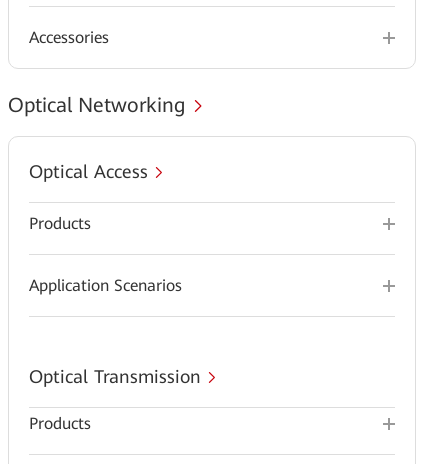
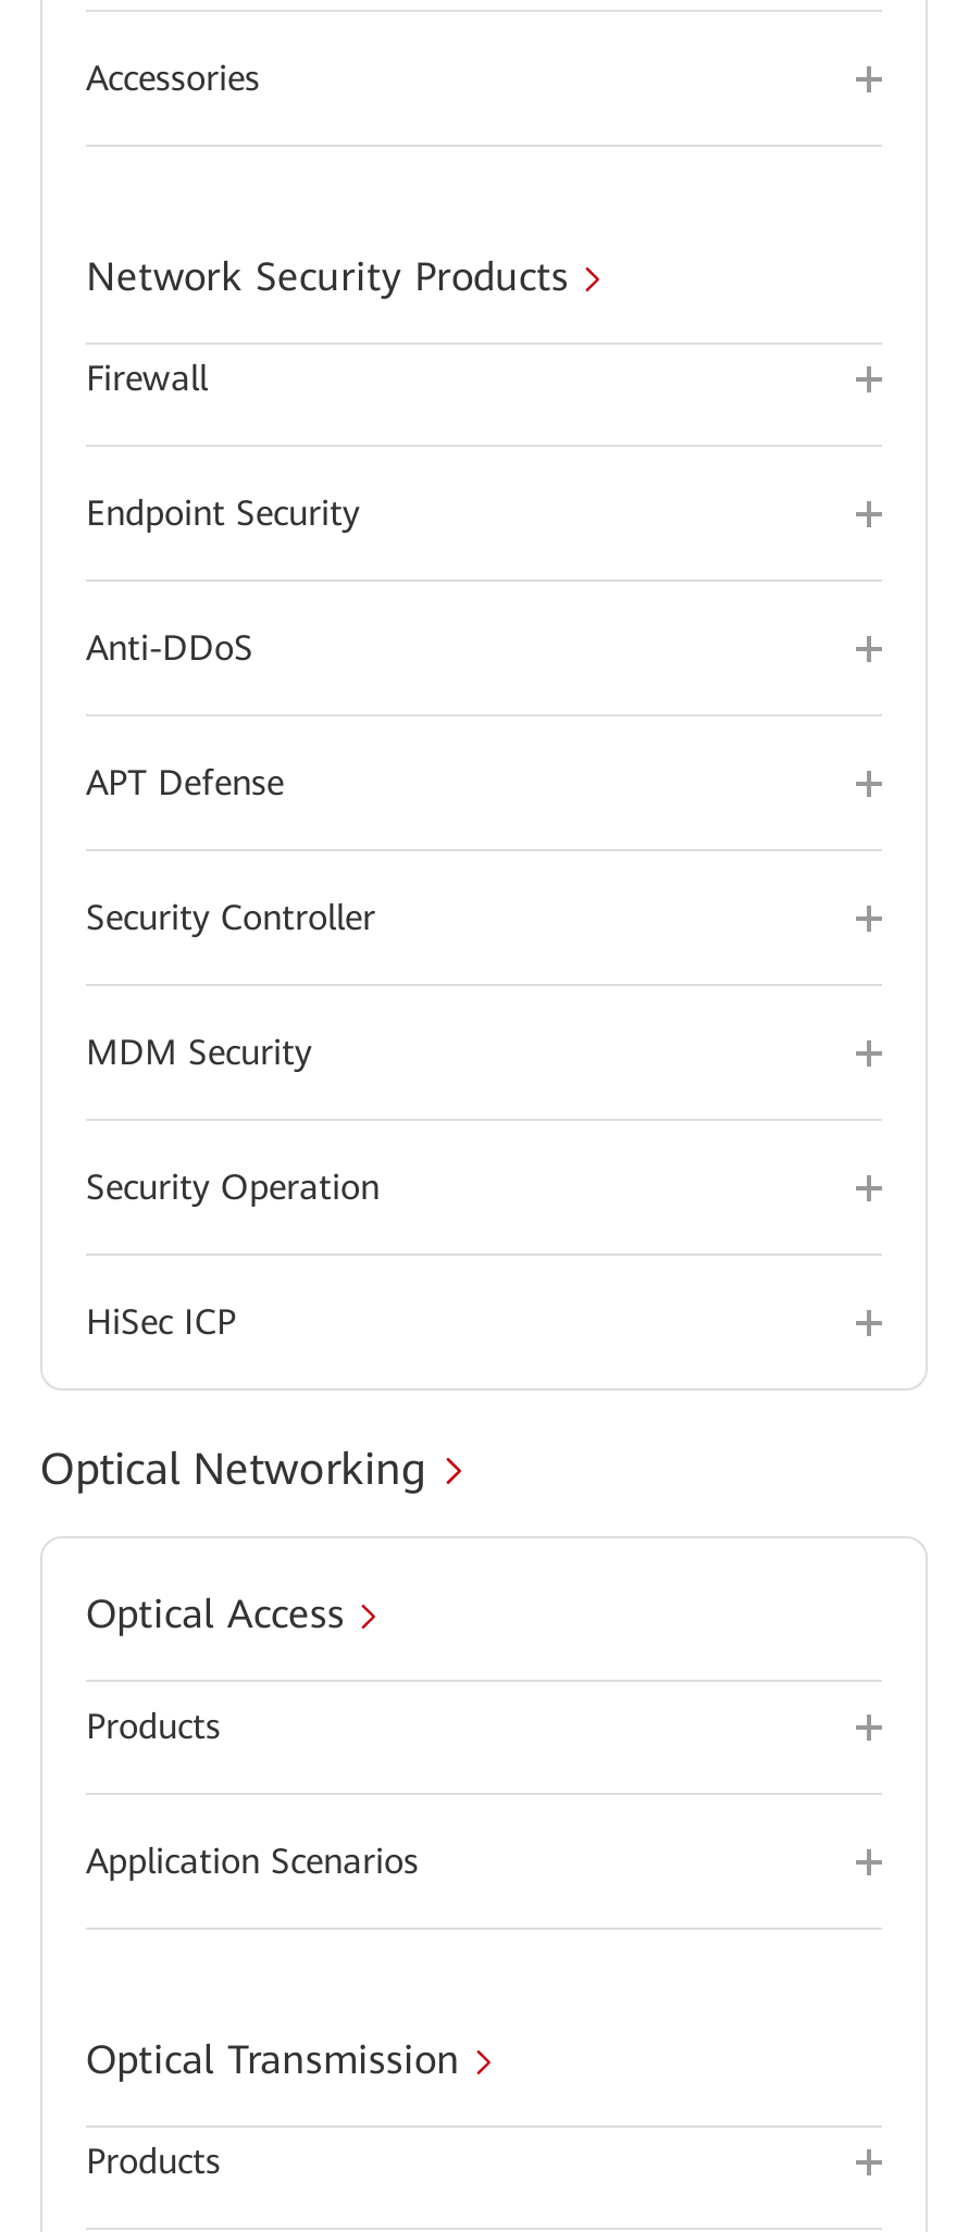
+ Network Security Products
+ Firewall
+ Endpoint Security
+ Anti-DDoS
+ APT Defense
+ Security Controller
+ MDM Security
+ Security Operation
+ HiSec ICP
